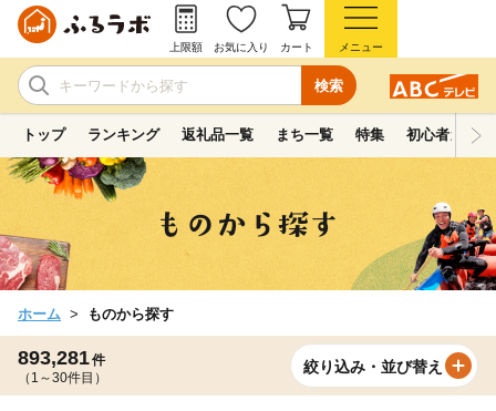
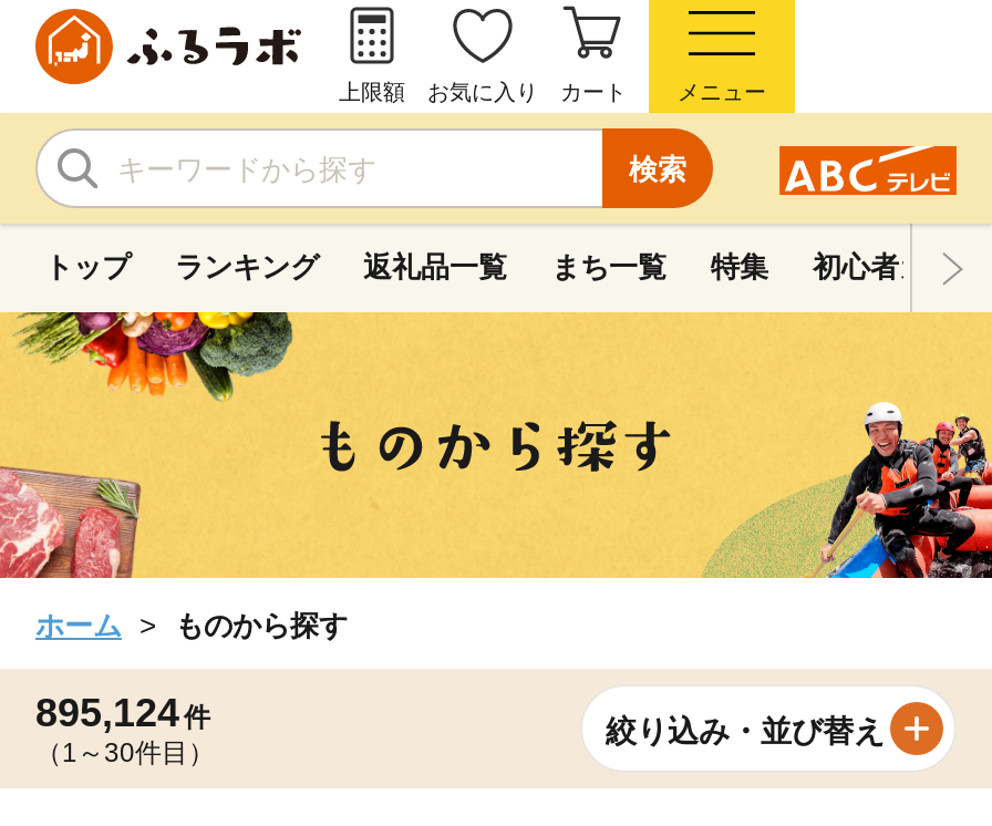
- 893,281 件
+ 895,124 件
